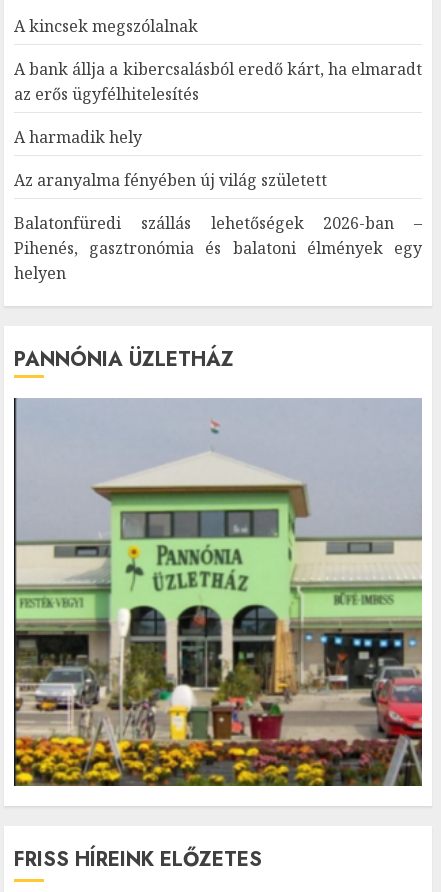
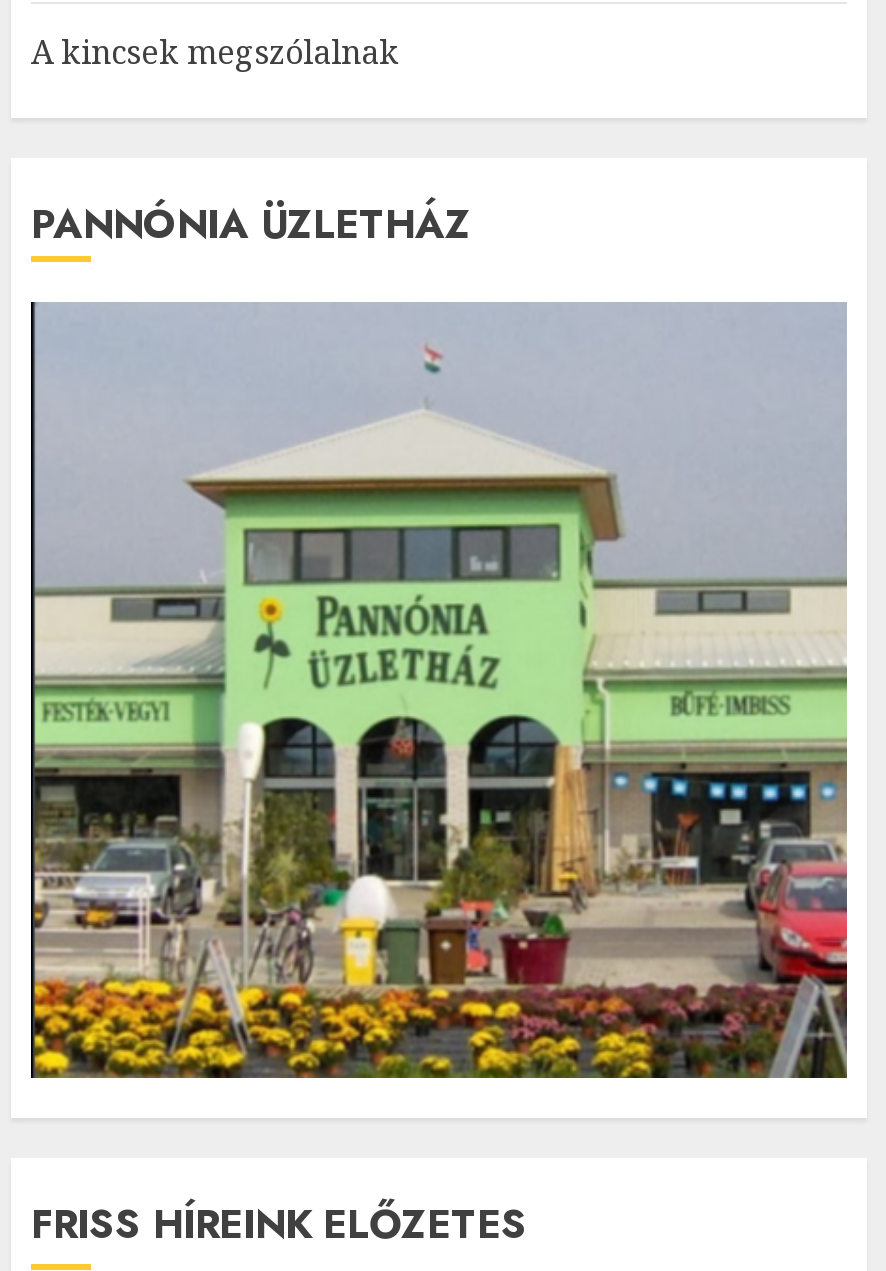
- A bank állja a kibercsalásból eredő kárt, ha elmaradt
- az erős ügyfélhitelesítés
- A harmadik hely
- Az aranyalma fényében új világ született
- Balatonfüredi szállás lehetőségek 2026-ban –
- Pihenés, gasztronómia és balatoni élmények egy
- helyen
